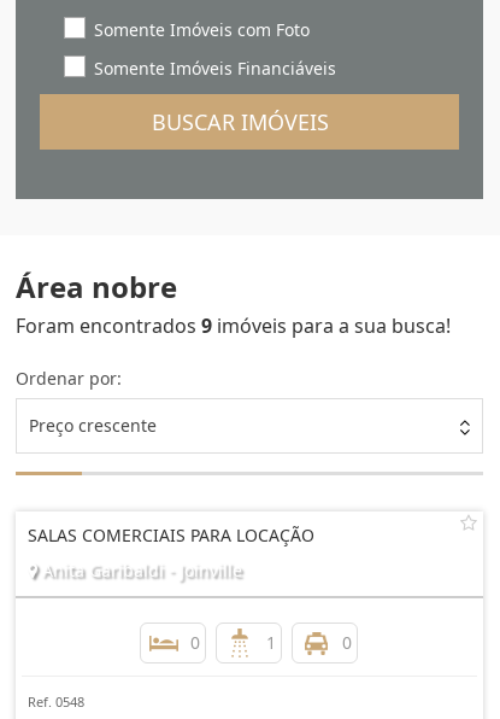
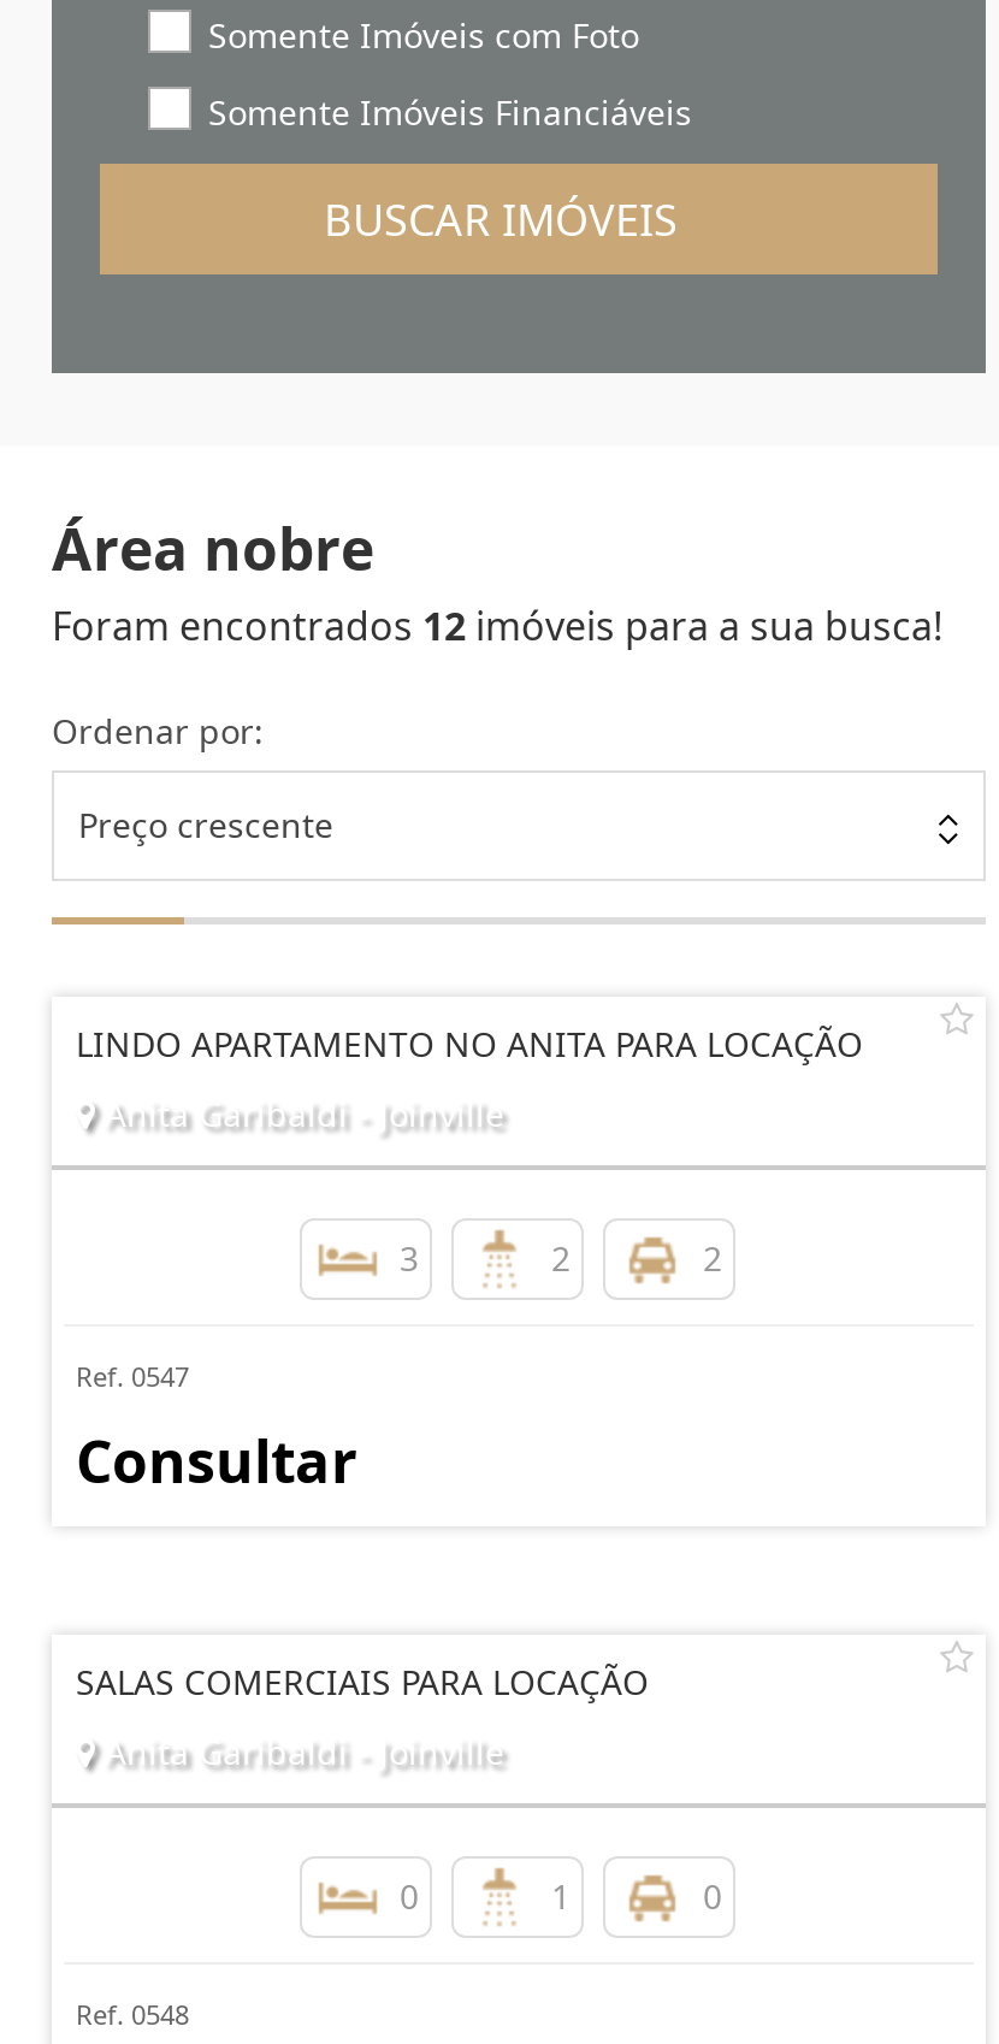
- Foram encontrados 9 imóveis para a sua busca!
+ Foram encontrados 12 imóveis para a sua busca!

+ LINDO APARTAMENTO NO ANITA PARA LOCAÇÃO
+ Anita Garibaldi - Joinville
+ 3
+ 2
+ 2
+ Ref. 0547
+ Consultar
